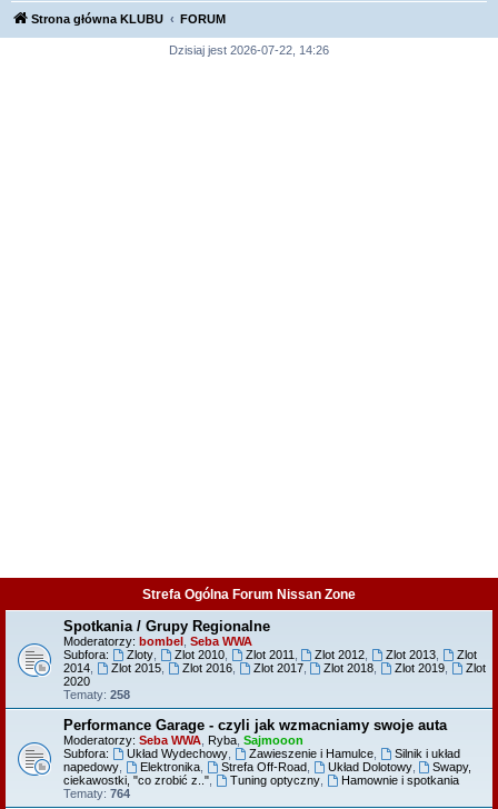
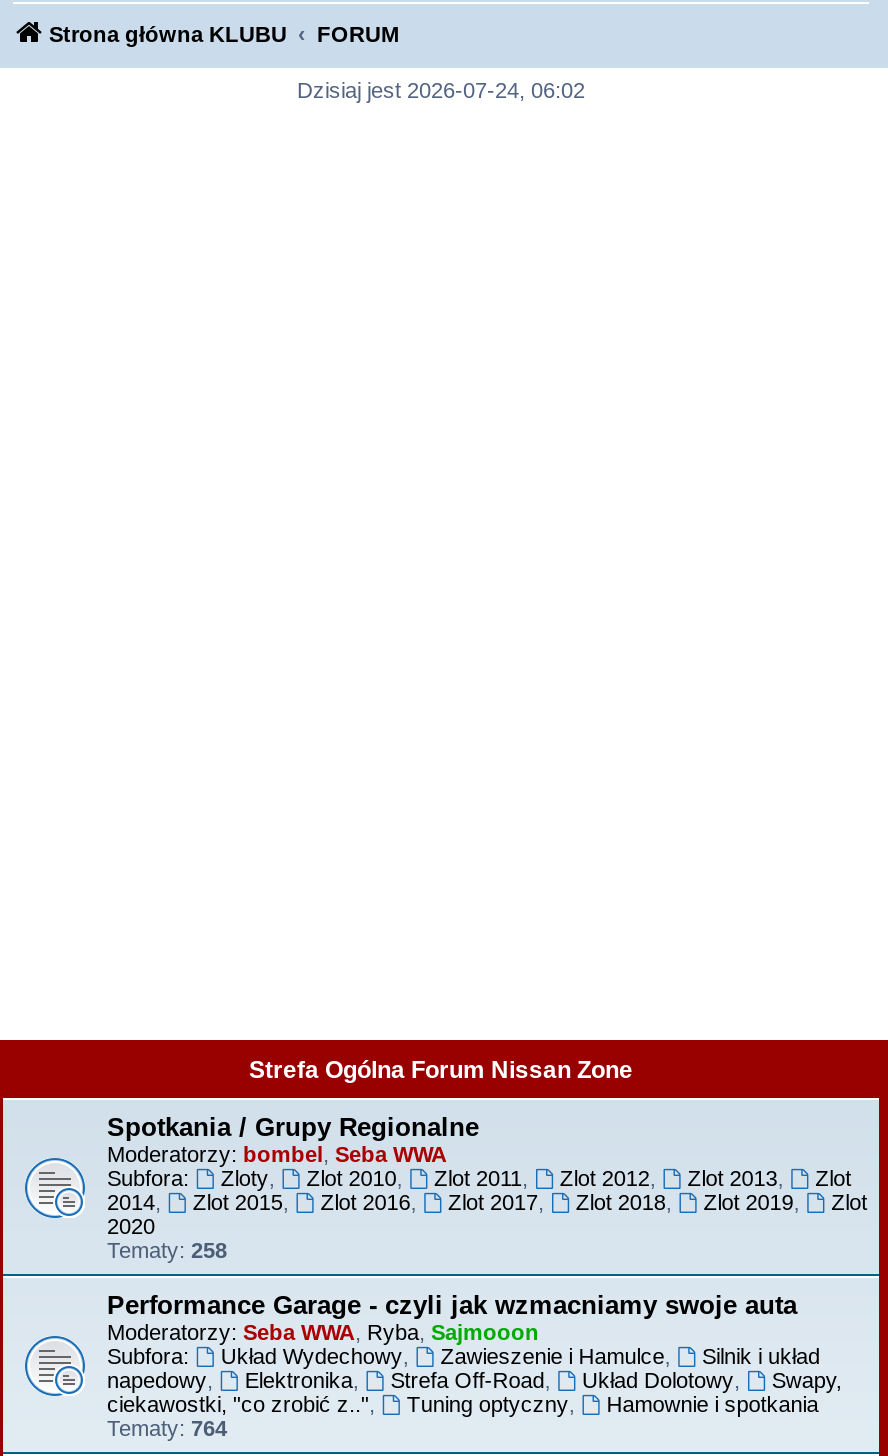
- Dzisiaj jest 2026-07-22, 14:26
+ Dzisiaj jest 2026-07-24, 06:02
